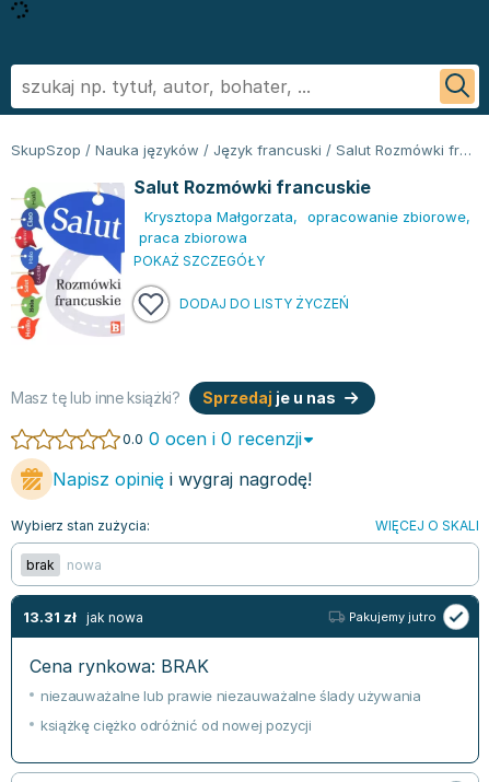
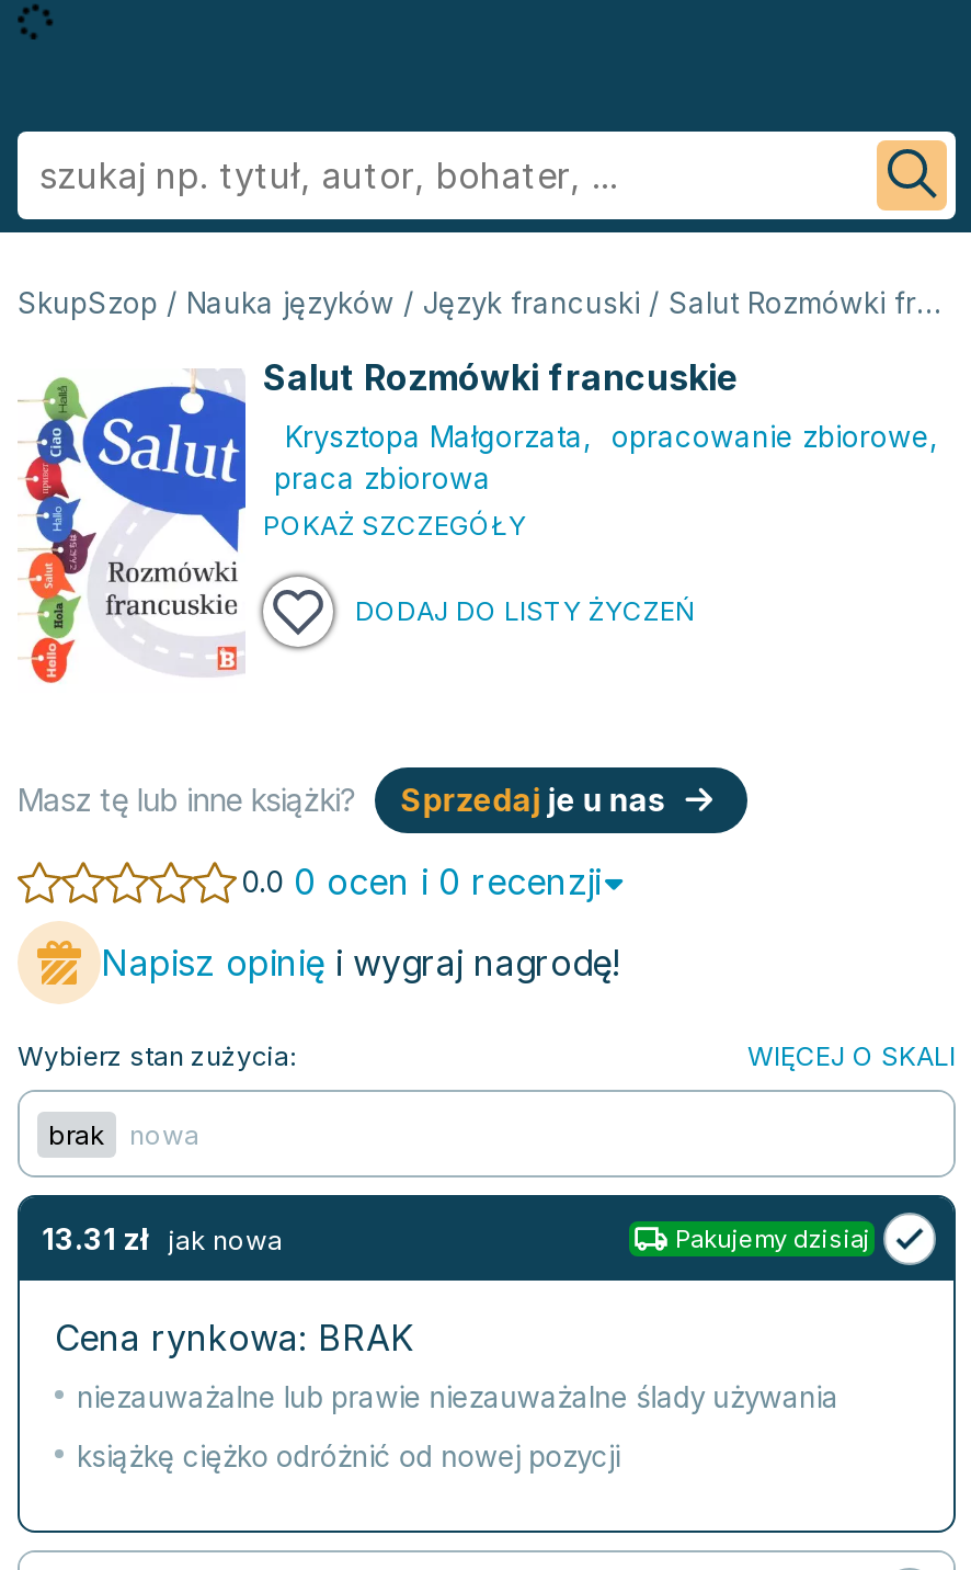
- Pakujemy jutro
+ Pakujemy dzisiaj
